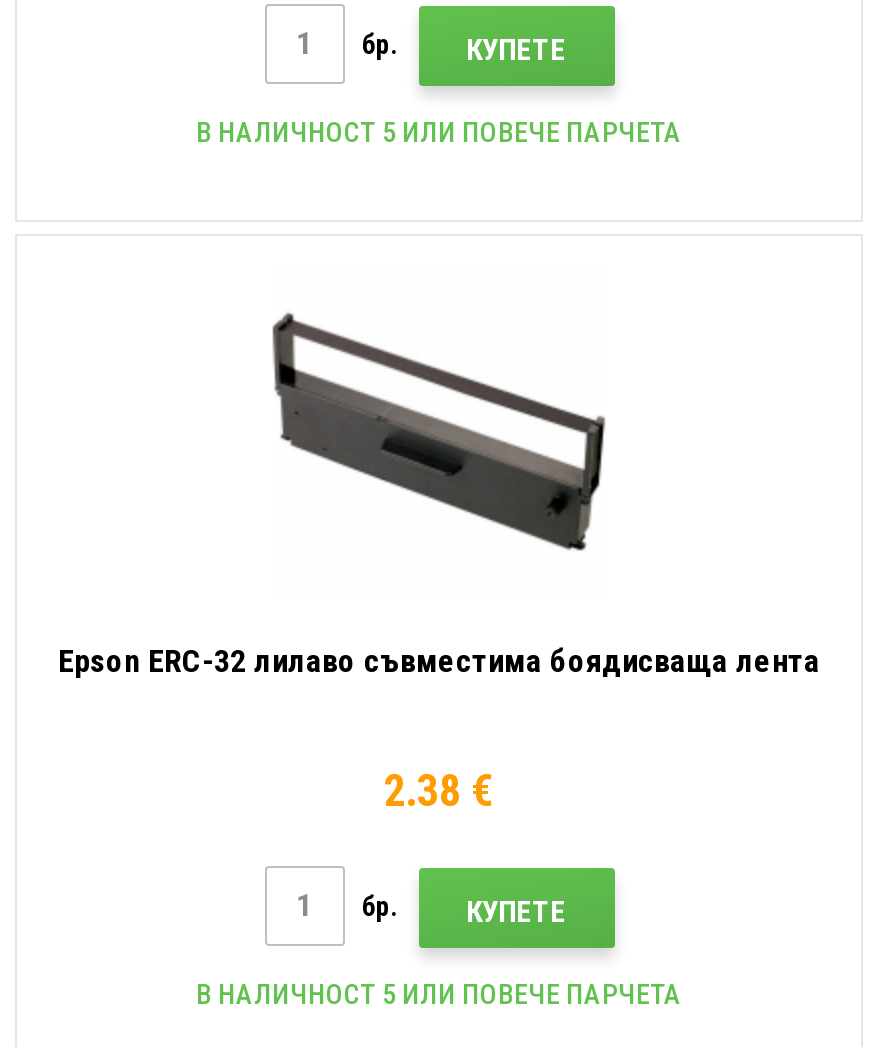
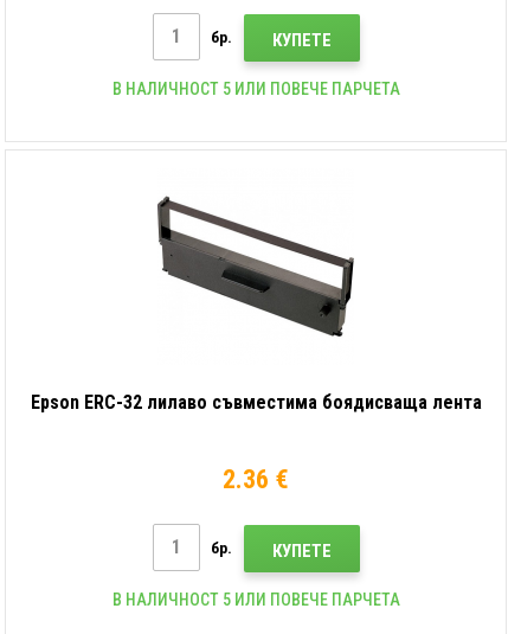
- 2.38 €
+ 2.36 €
